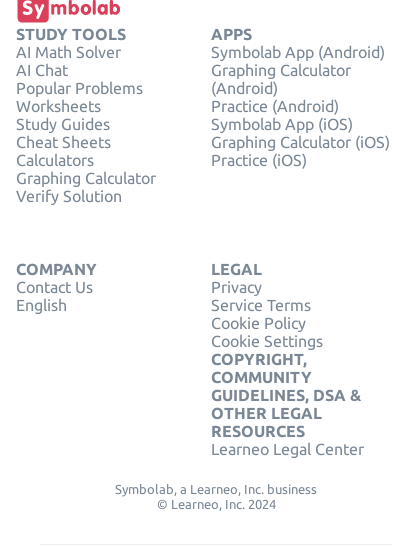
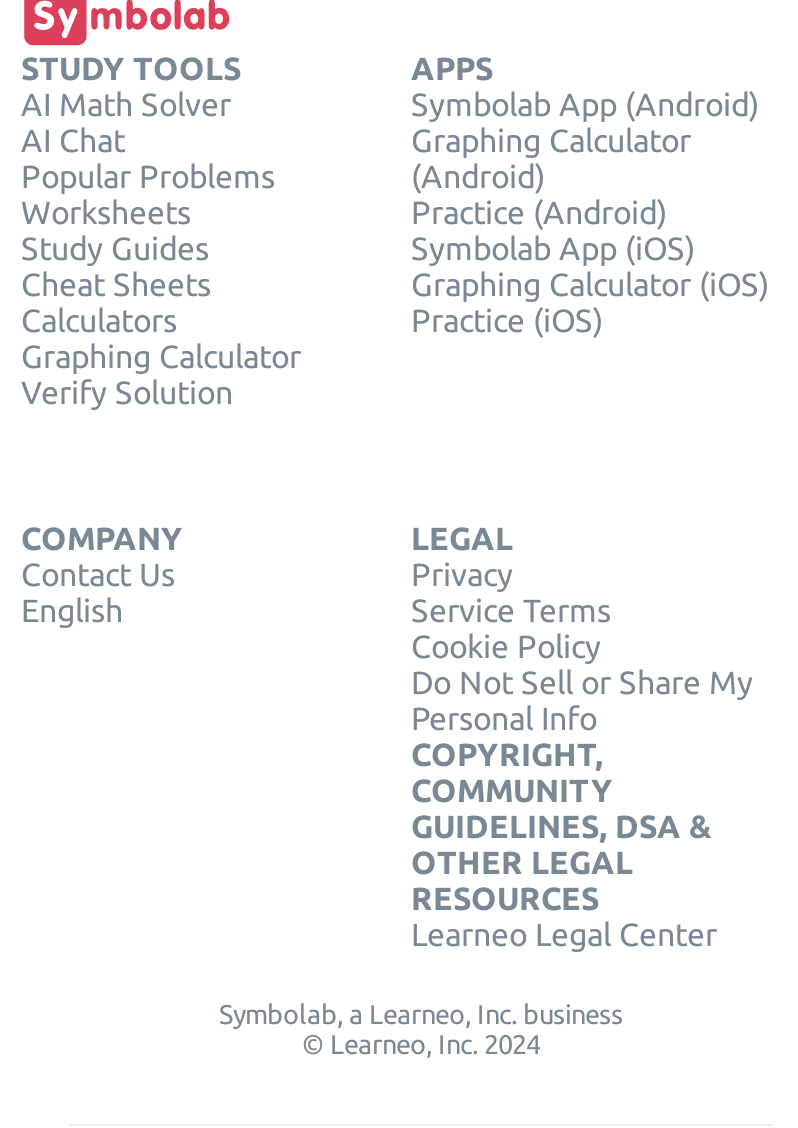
- Cookie Settings
+ Do Not Sell or Share My
+ Personal Info
